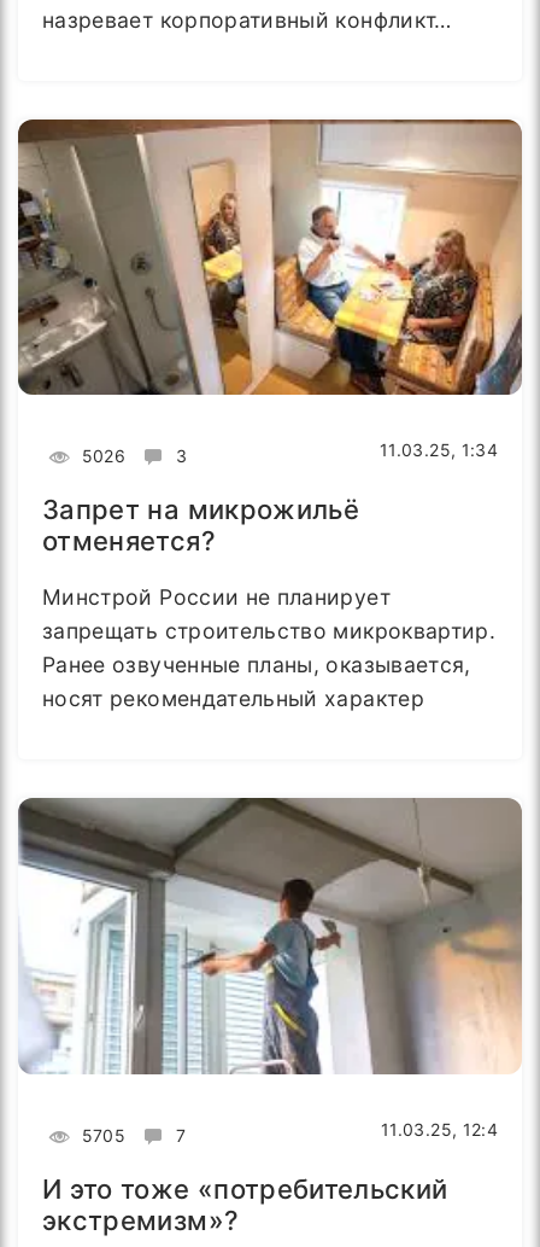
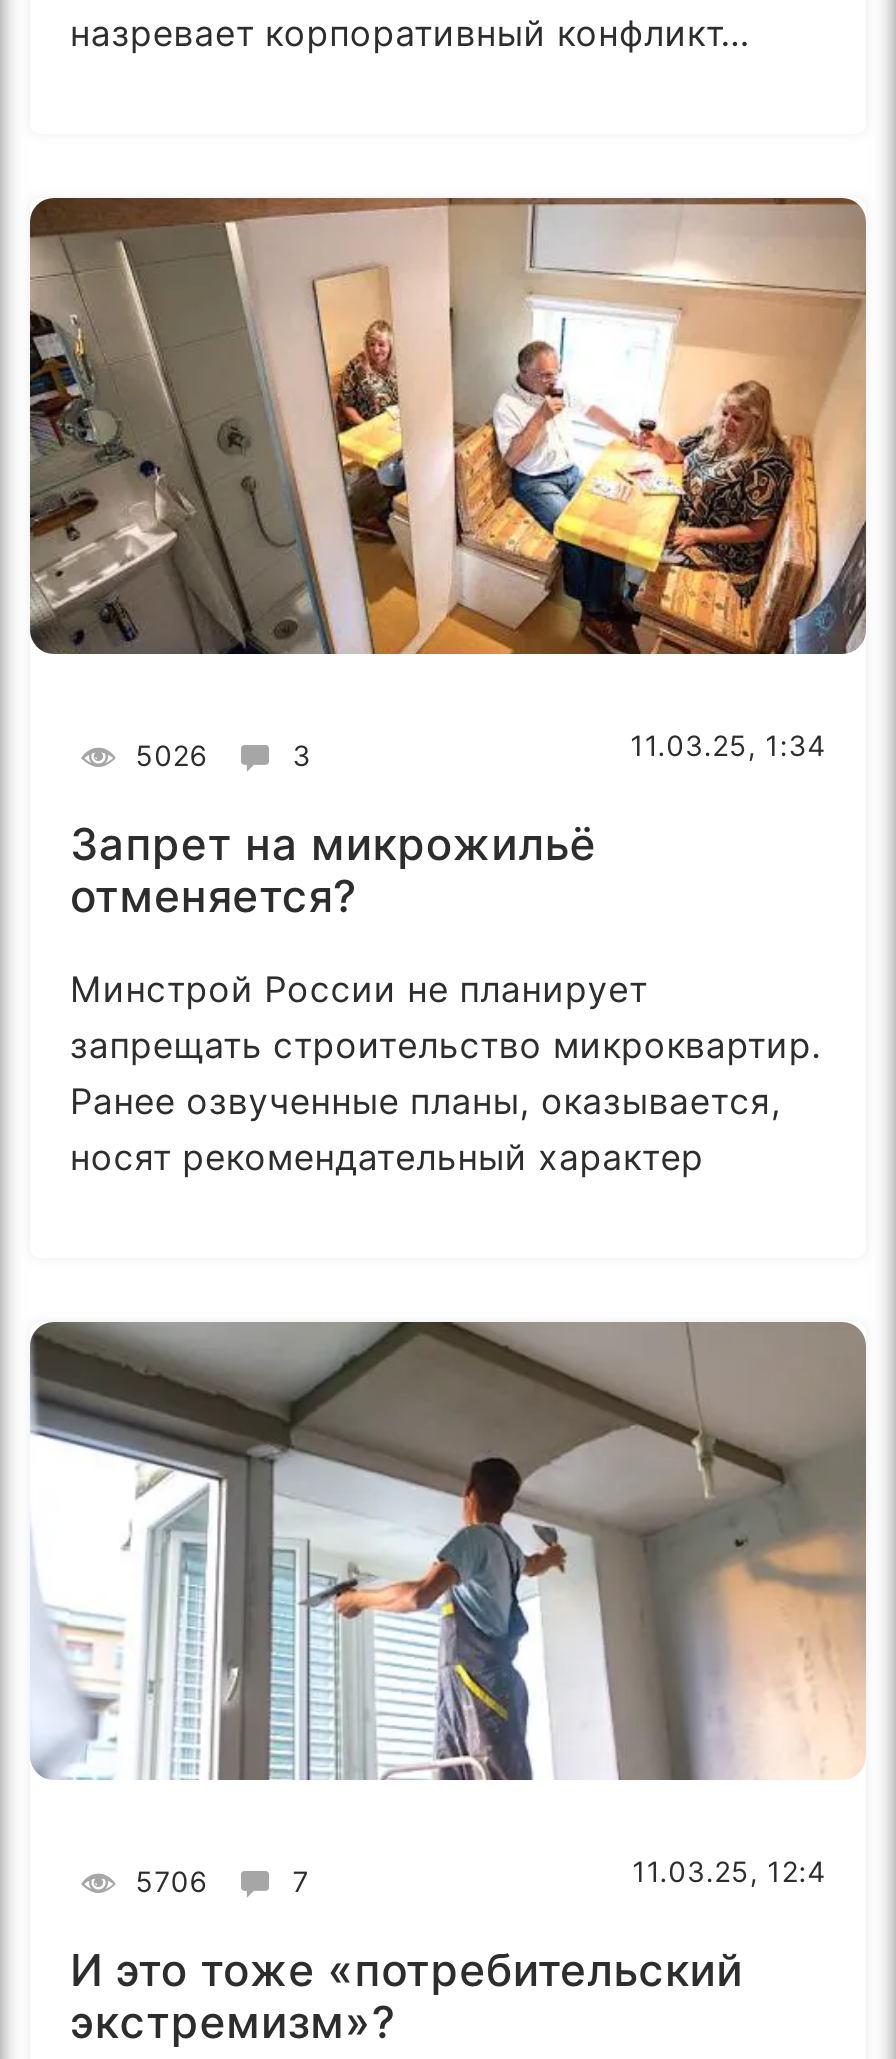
- 5705 7
+ 5706 7
